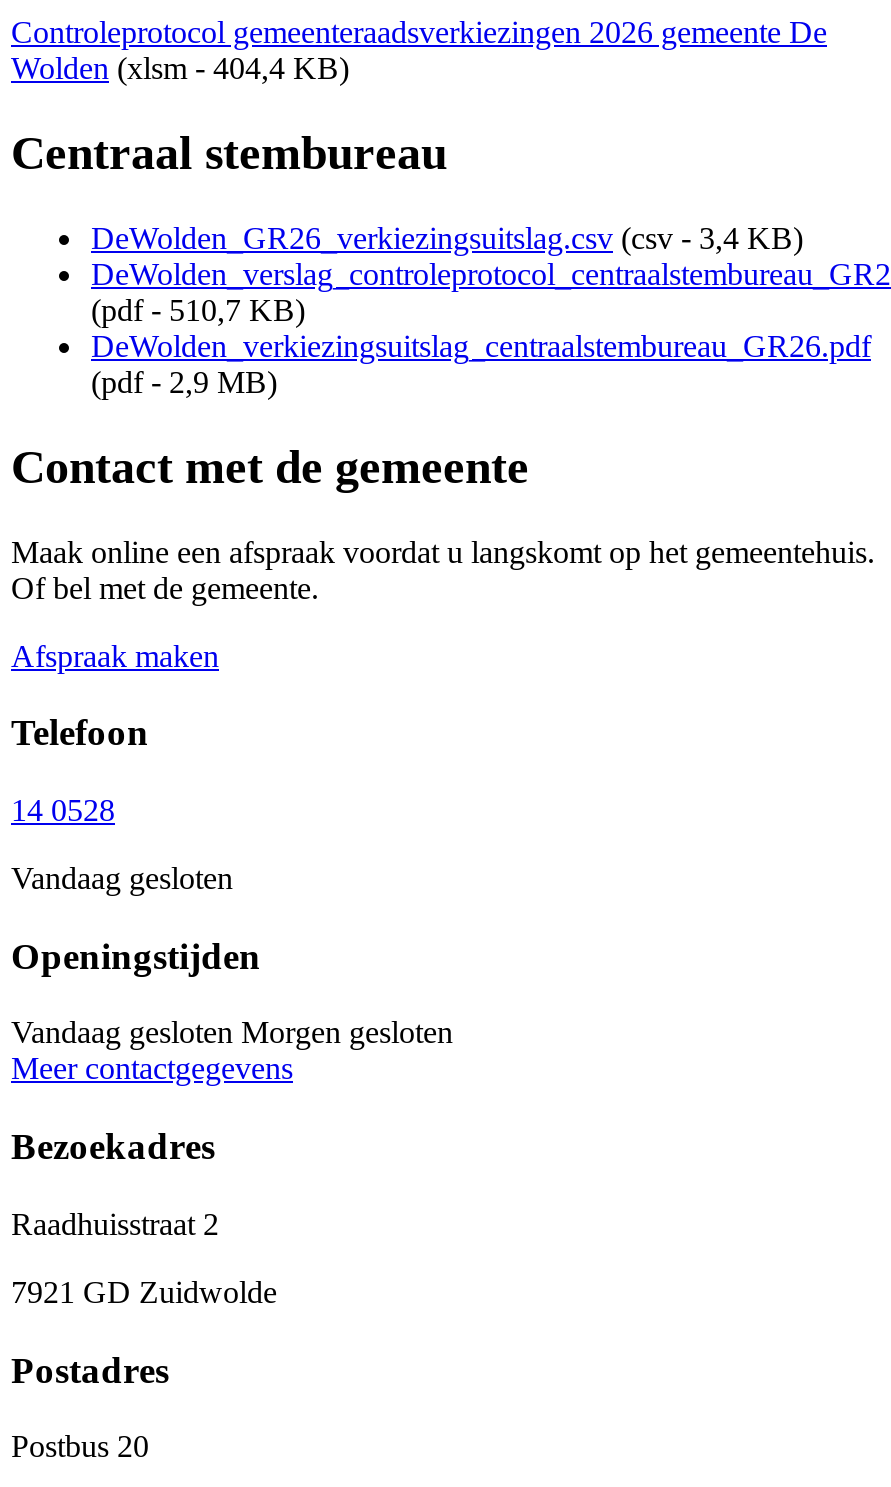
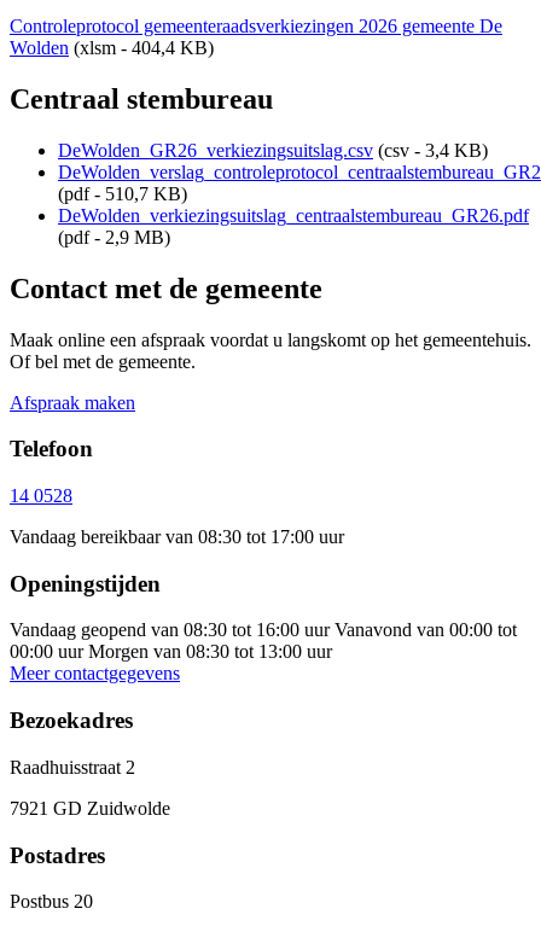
- Vandaag gesloten
+ Vandaag bereikbaar van 08:30 tot 17:00 uur

- Vandaag gesloten Morgen gesloten
+ Vandaag geopend van 08:30 tot 16:00 uur Vanavond van 00:00 tot
+ 00:00 uur Morgen van 08:30 tot 13:00 uur
